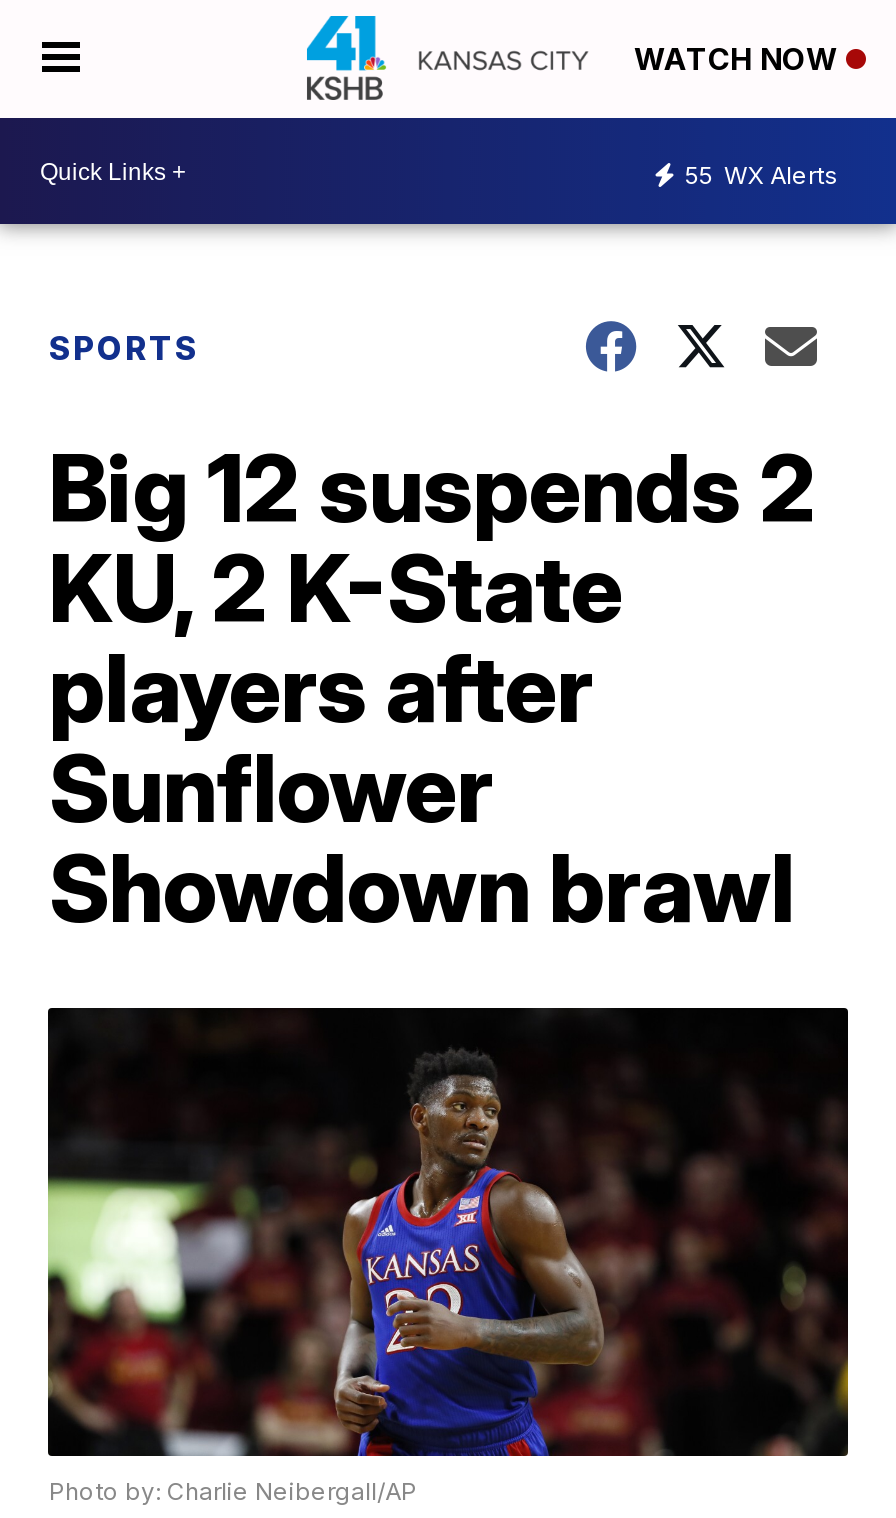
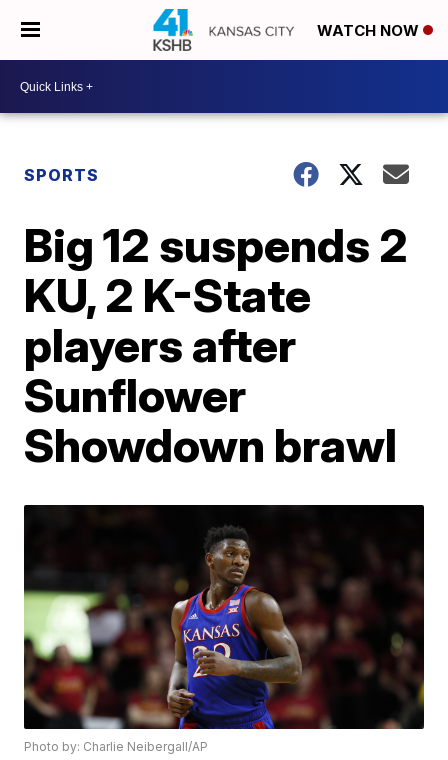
- 55 WX Alerts
